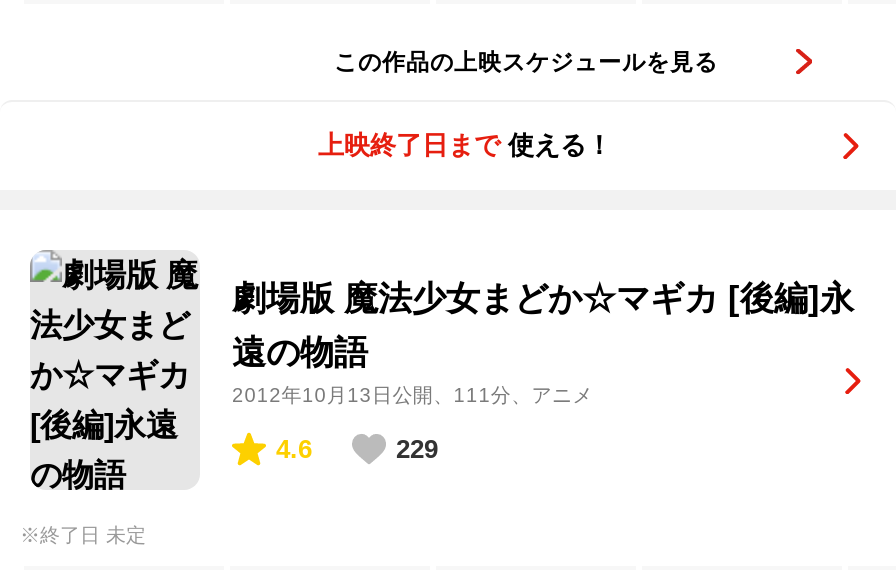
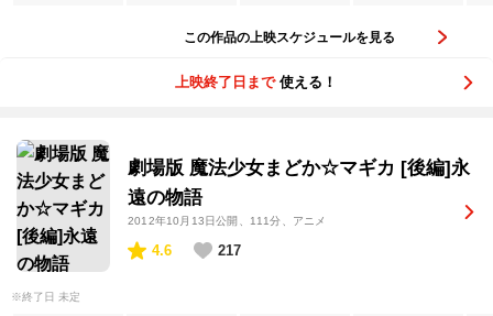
- 229
+ 217
